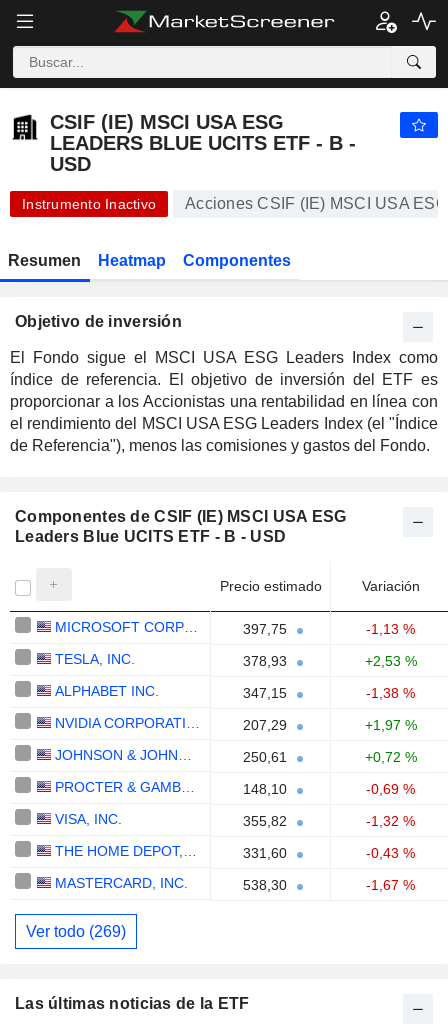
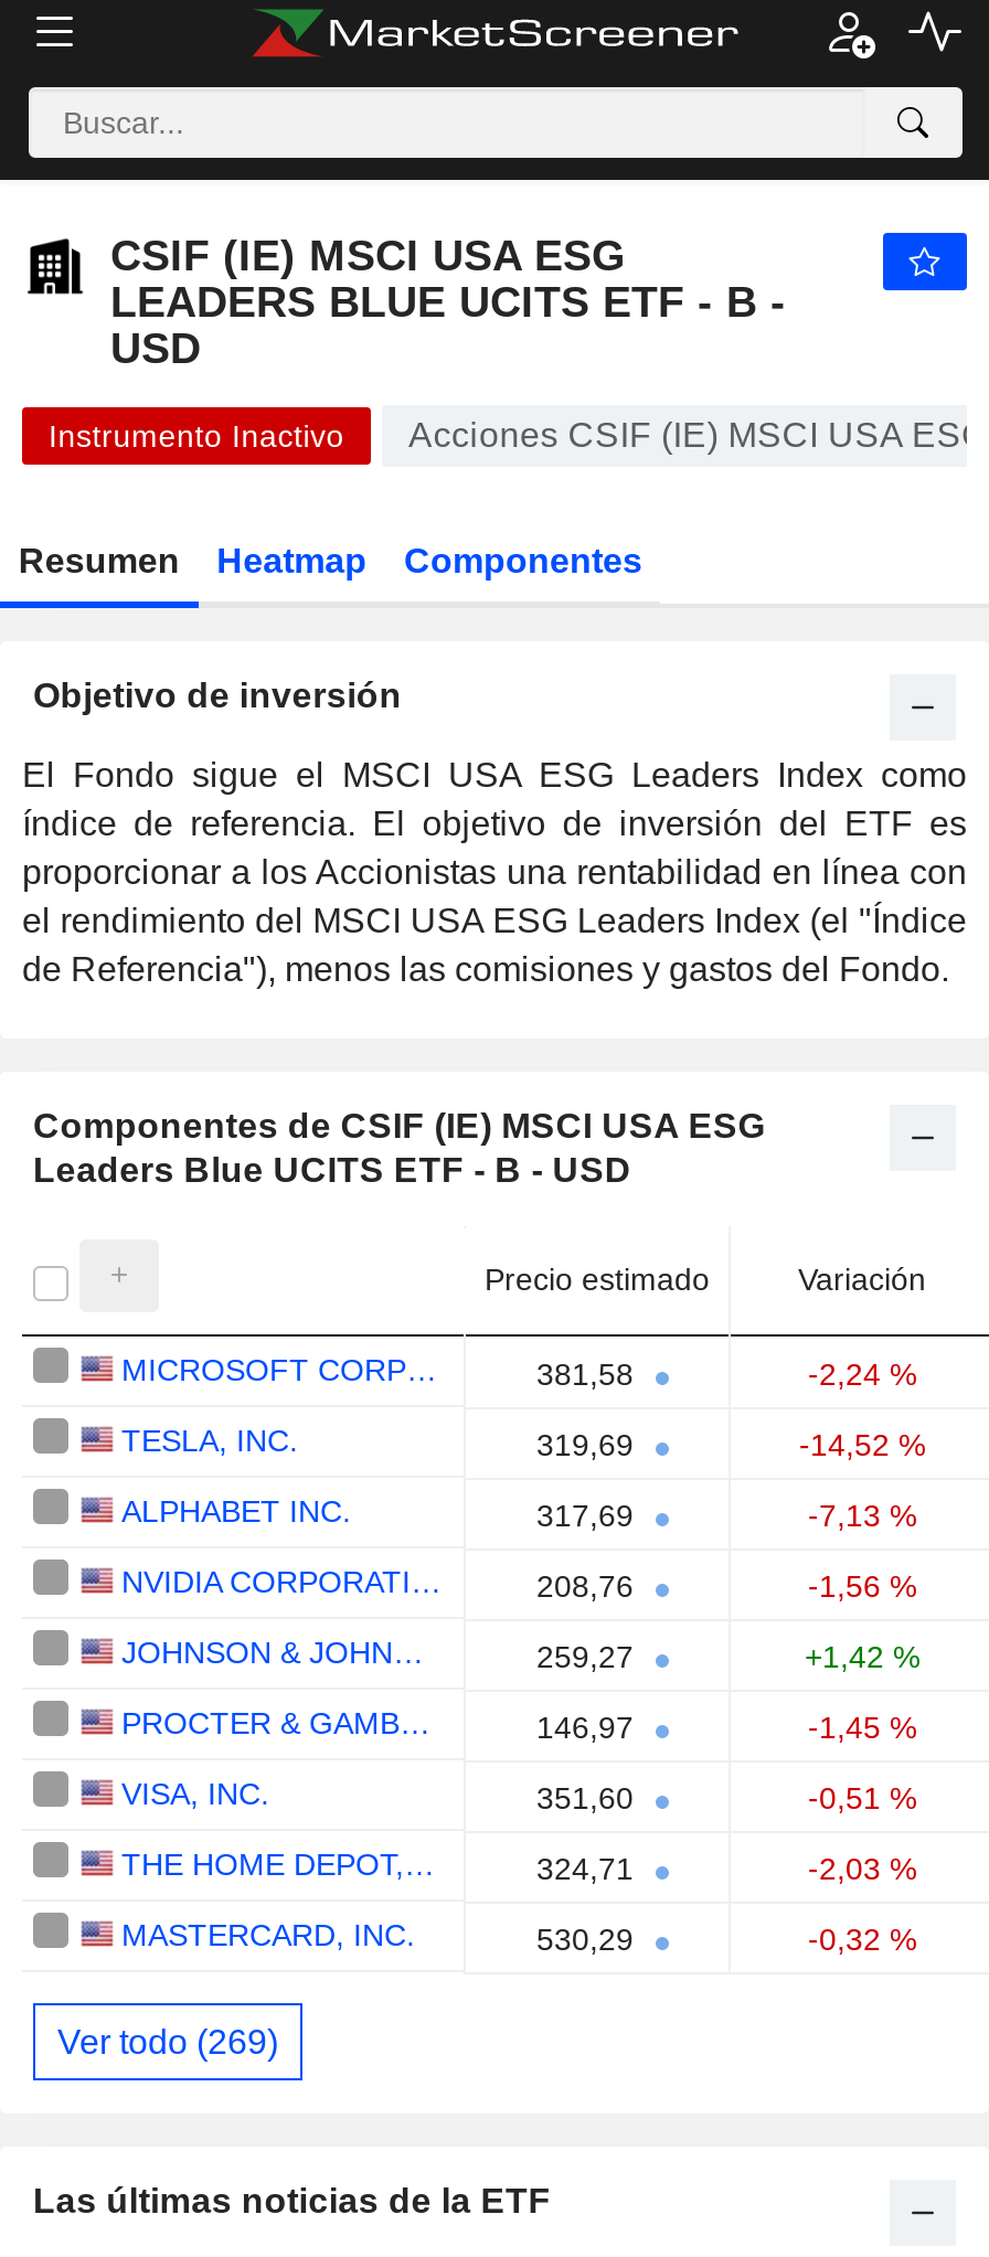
- 397,75
+ 381,58

- -1,13 %
+ -2,24 %

- 378,93
+ 319,69

- +2,53 %
+ -14,52 %

- 347,15
+ 317,69

- -1,38 %
+ -7,13 %

- 207,29
+ 208,76

- +1,97 %
+ -1,56 %

- 250,61
+ 259,27

- +0,72 %
+ +1,42 %

- 148,10
+ 146,97

- -0,69 %
+ -1,45 %

- 355,82
+ 351,60

- -1,32 %
+ -0,51 %

- 331,60
+ 324,71

- -0,43 %
+ -2,03 %

- 538,30
+ 530,29

- -1,67 %
+ -0,32 %
